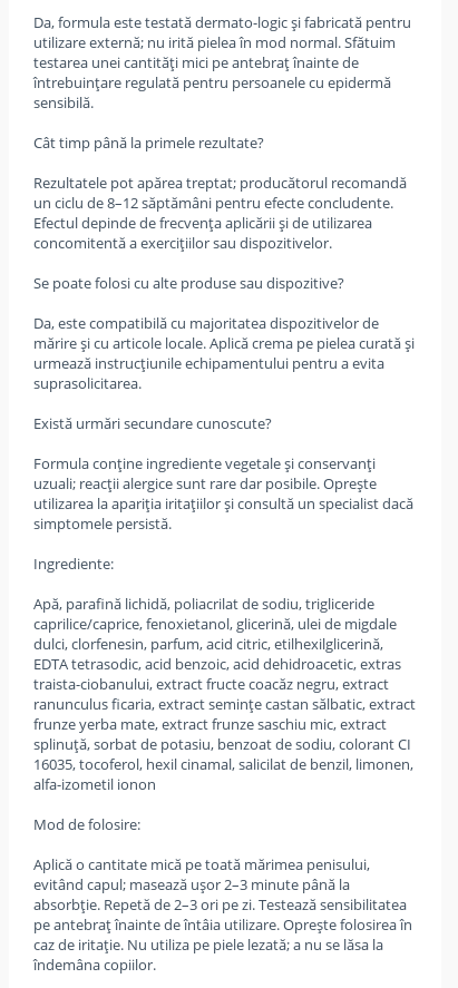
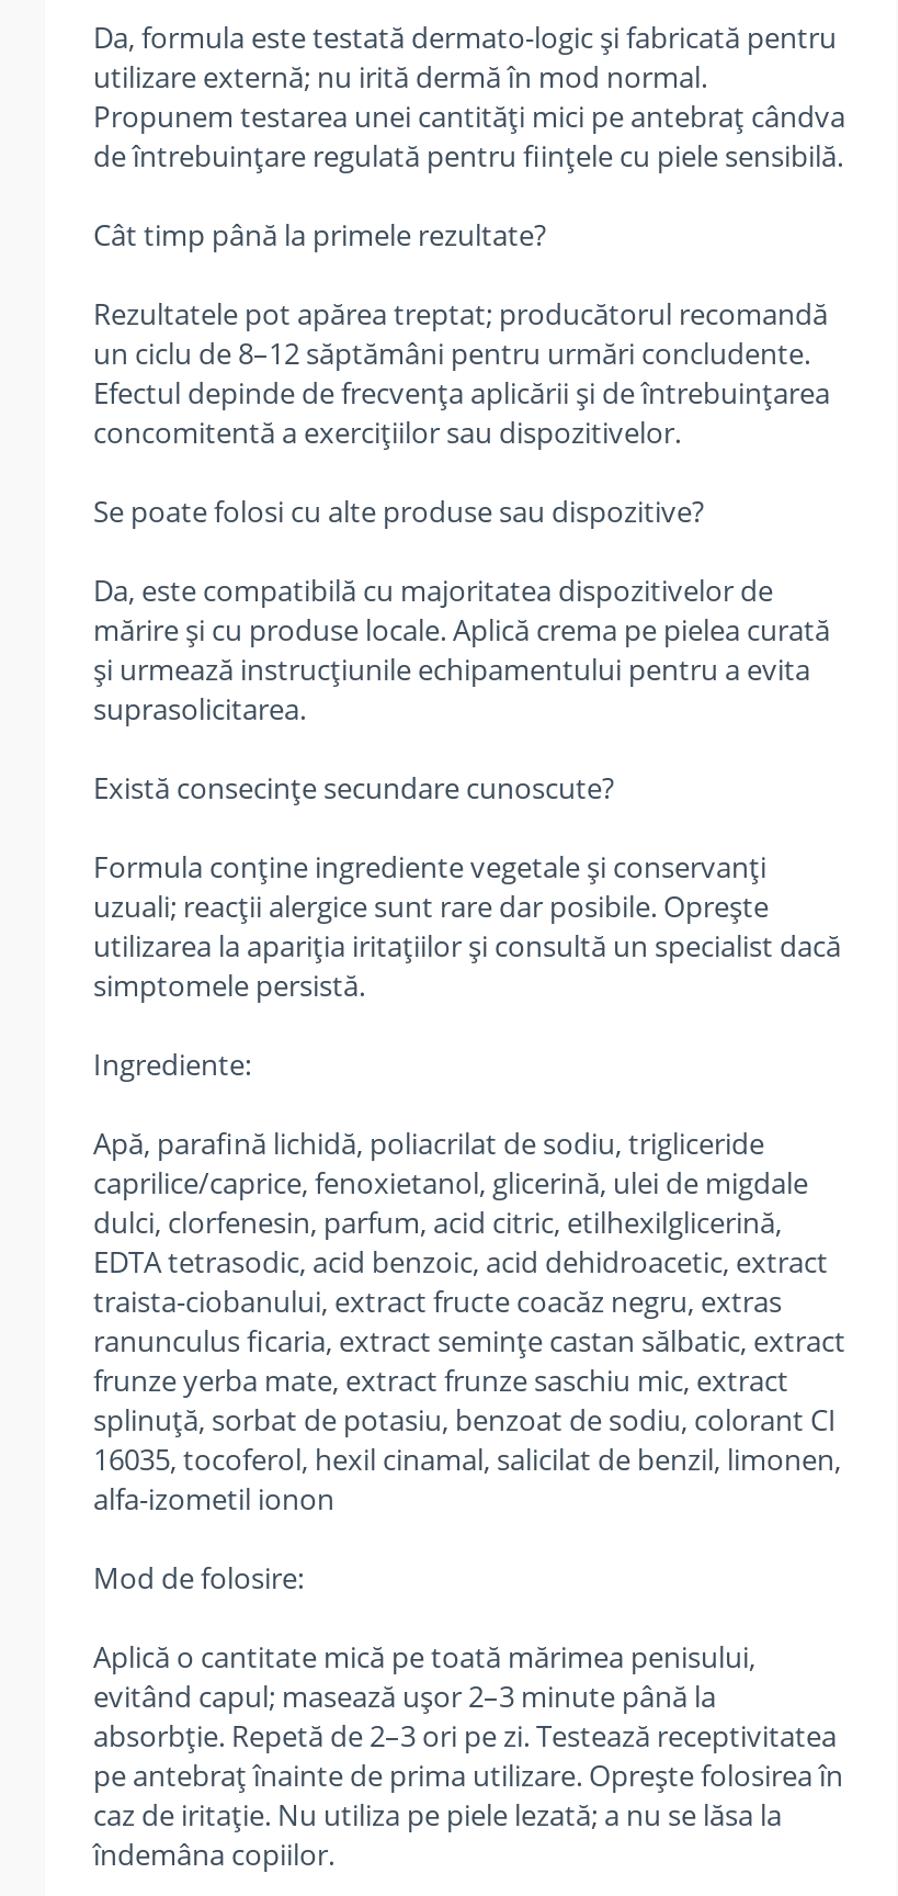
- utilizare externă; nu irită pielea în mod normal. Sfătuim
- testarea unei cantităţi mici pe antebraţ înainte de
- întrebuințare regulată pentru persoanele cu epidermă
- sensibilă.
+ utilizare externă; nu irită dermă în mod normal.
+ Propunem testarea unei cantităţi mici pe antebraţ cândva
+ de întrebuințare regulată pentru ființele cu piele sensibilă.

- un ciclu de 8–12 săptămâni pentru efecte concludente.
+ un ciclu de 8–12 săptămâni pentru urmări concludente.

- Efectul depinde de frecvenţa aplicării şi de utilizarea
+ Efectul depinde de frecvenţa aplicării şi de întrebuințarea

- mărire şi cu articole locale. Aplică crema pe pielea curată şi
- urmează instrucţiunile echipamentului pentru a evita
+ mărire şi cu produse locale. Aplică crema pe pielea curată
+ şi urmează instrucţiunile echipamentului pentru a evita

- Există urmări secundare cunoscute?
+ Există consecințe secundare cunoscute?

- EDTA tetrasodic, acid benzoic, acid dehidroacetic, extras
+ EDTA tetrasodic, acid benzoic, acid dehidroacetic, extract

- traista-ciobanului, extract fructe coacăz negru, extract
+ traista-ciobanului, extract fructe coacăz negru, extras

- absorbţie. Repetă de 2–3 ori pe zi. Testează sensibilitatea
+ absorbţie. Repetă de 2–3 ori pe zi. Testează receptivitatea

- pe antebraţ înainte de întâia utilizare. Opreşte folosirea în
+ pe antebraţ înainte de prima utilizare. Opreşte folosirea în
